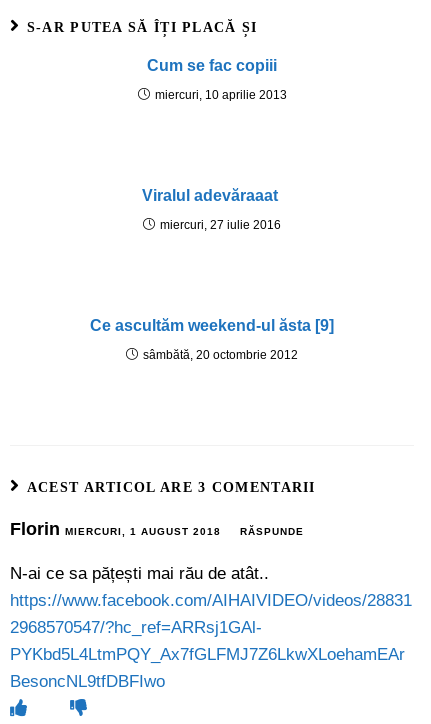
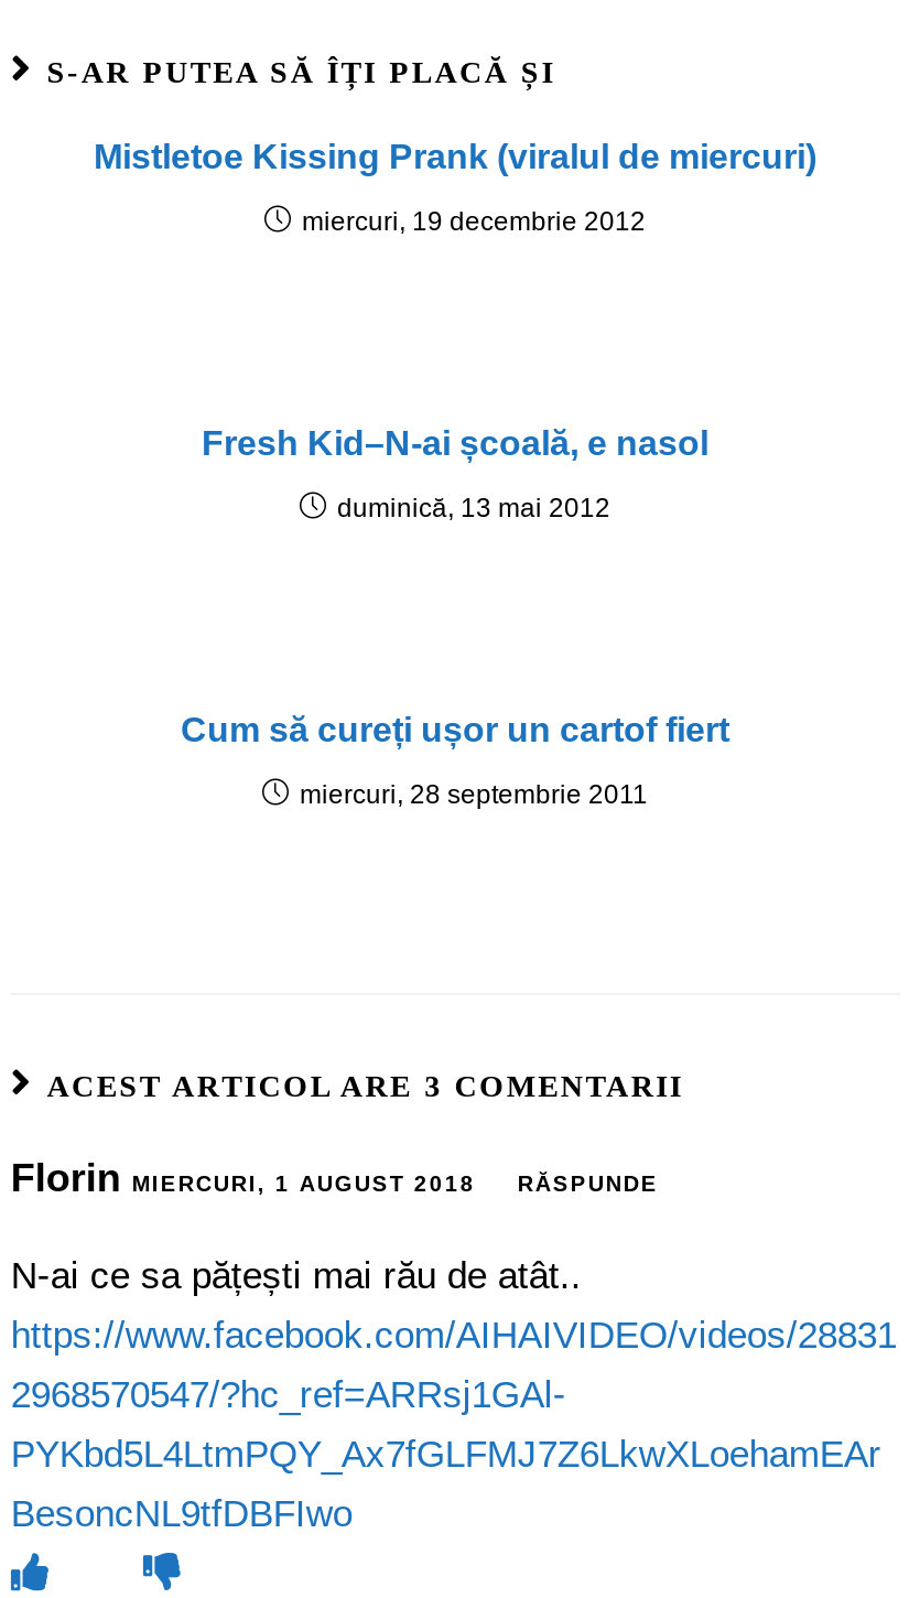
- Cum se fac copiii
+ Mistletoe Kissing Prank (viralul de miercuri)

- miercuri, 10 aprilie 2013
+ miercuri, 19 decembrie 2012

- Viralul adevăraaat
+ Fresh Kid–N-ai școală, e nasol

- miercuri, 27 iulie 2016
+ duminică, 13 mai 2012

- Ce ascultăm weekend-ul ăsta [9]
+ Cum să cureți ușor un cartof fiert

- sâmbătă, 20 octombrie 2012
+ miercuri, 28 septembrie 2011
